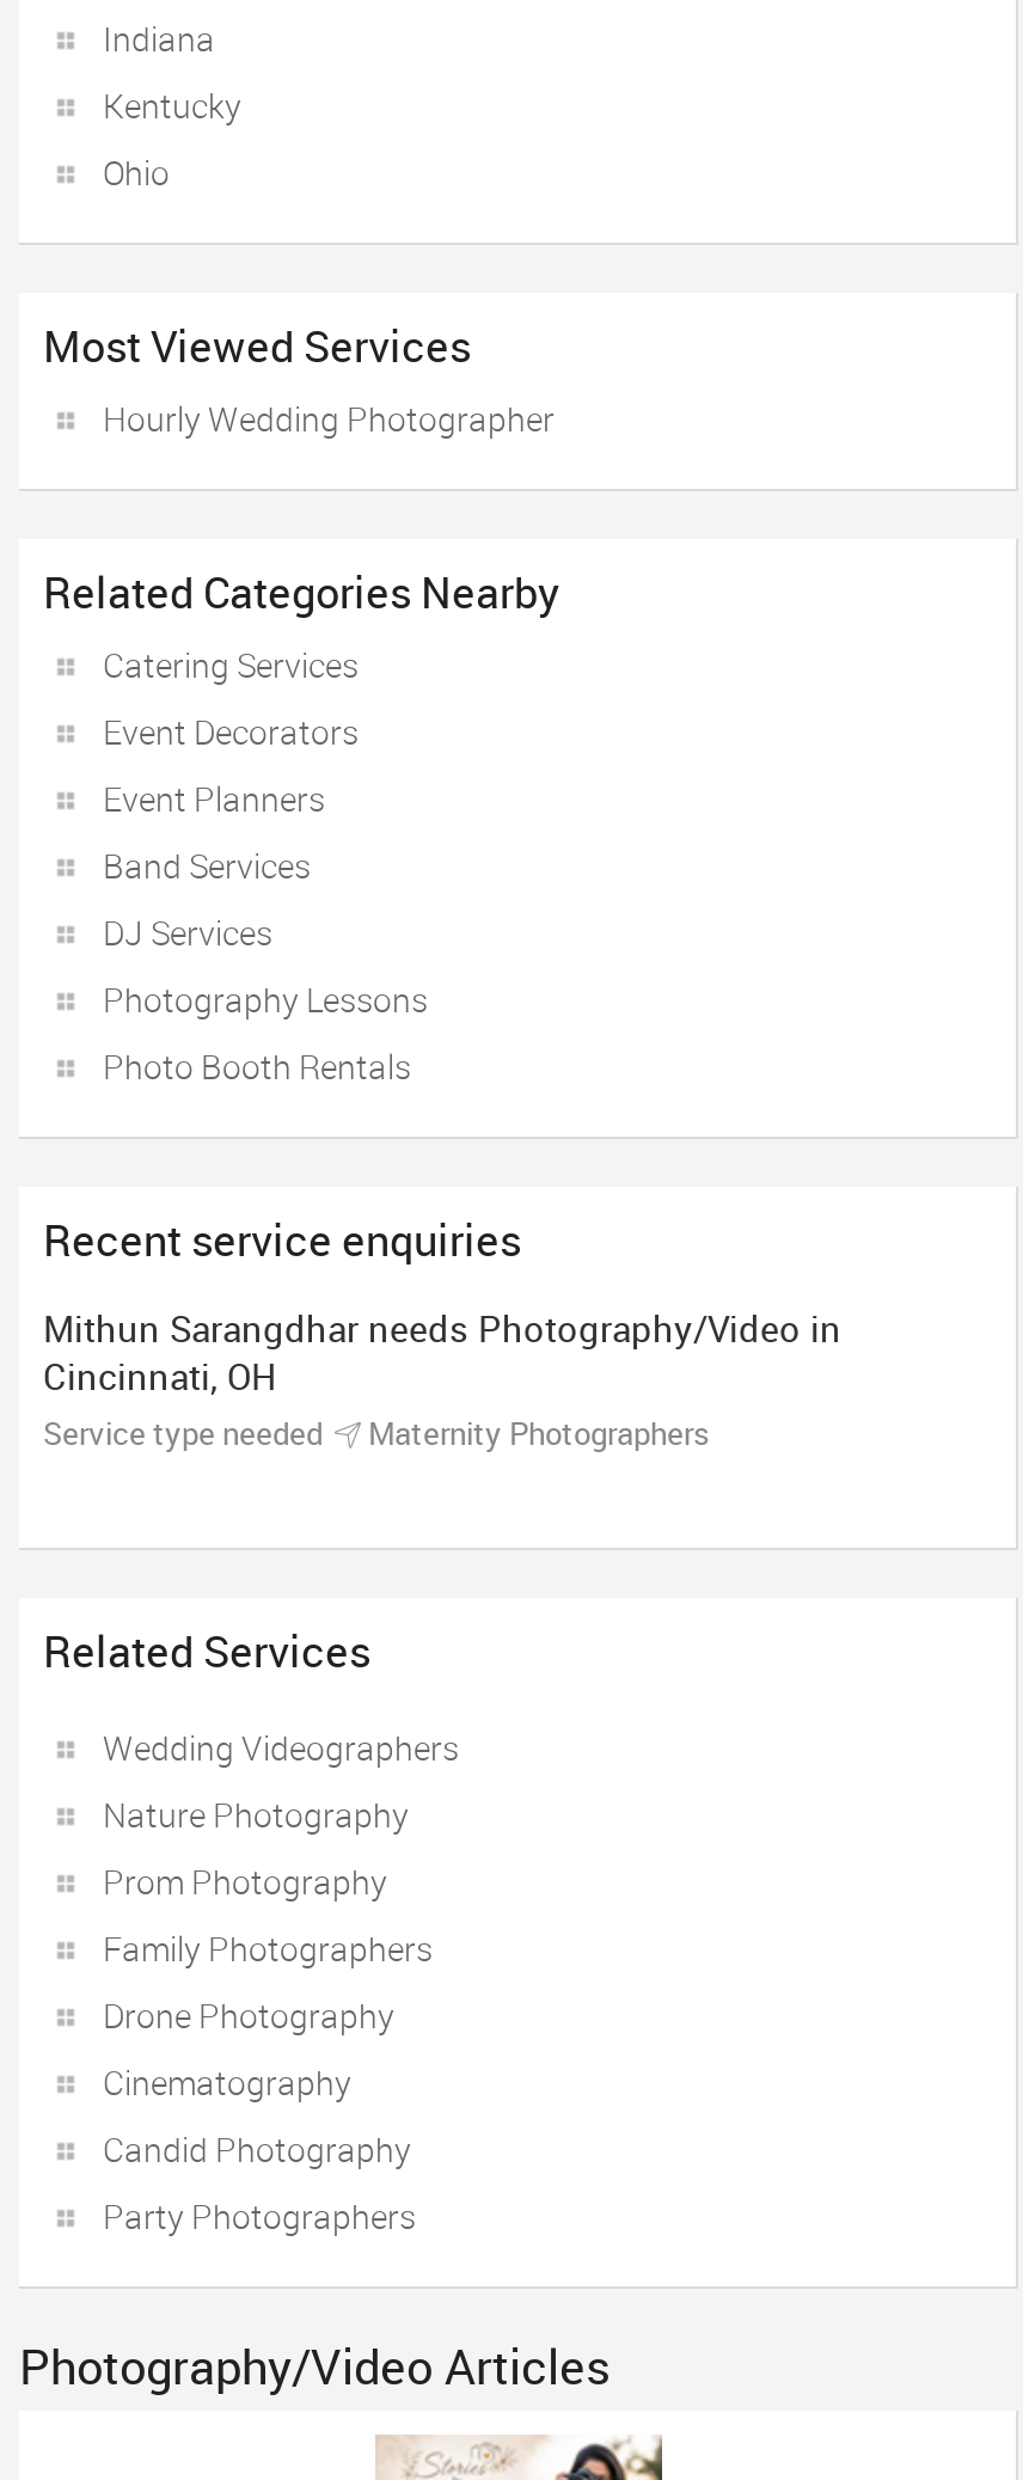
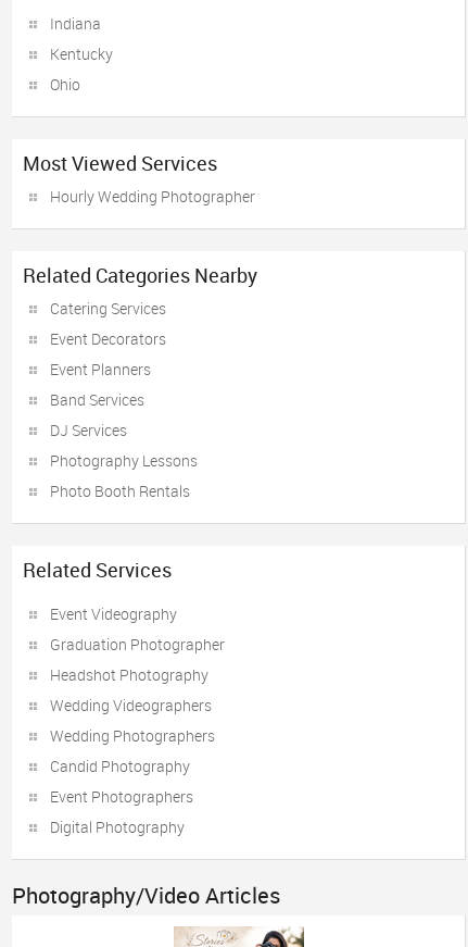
- Recent service enquiries
- Mithun Sarangdhar needs Photography/Video in
- Cincinnati, OH
- Service type needed
- Maternity Photographers

+ Event Videography
+ Graduation Photographer
+ Headshot Photography

- Nature Photography
- Prom Photography
- Family Photographers
- Drone Photography
- Cinematography
+ Wedding Photographers

moved up: Candid Photography

- Party Photographers
+ Event Photographers
+ Digital Photography
